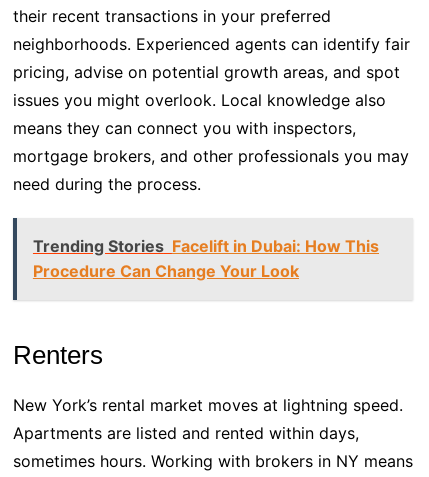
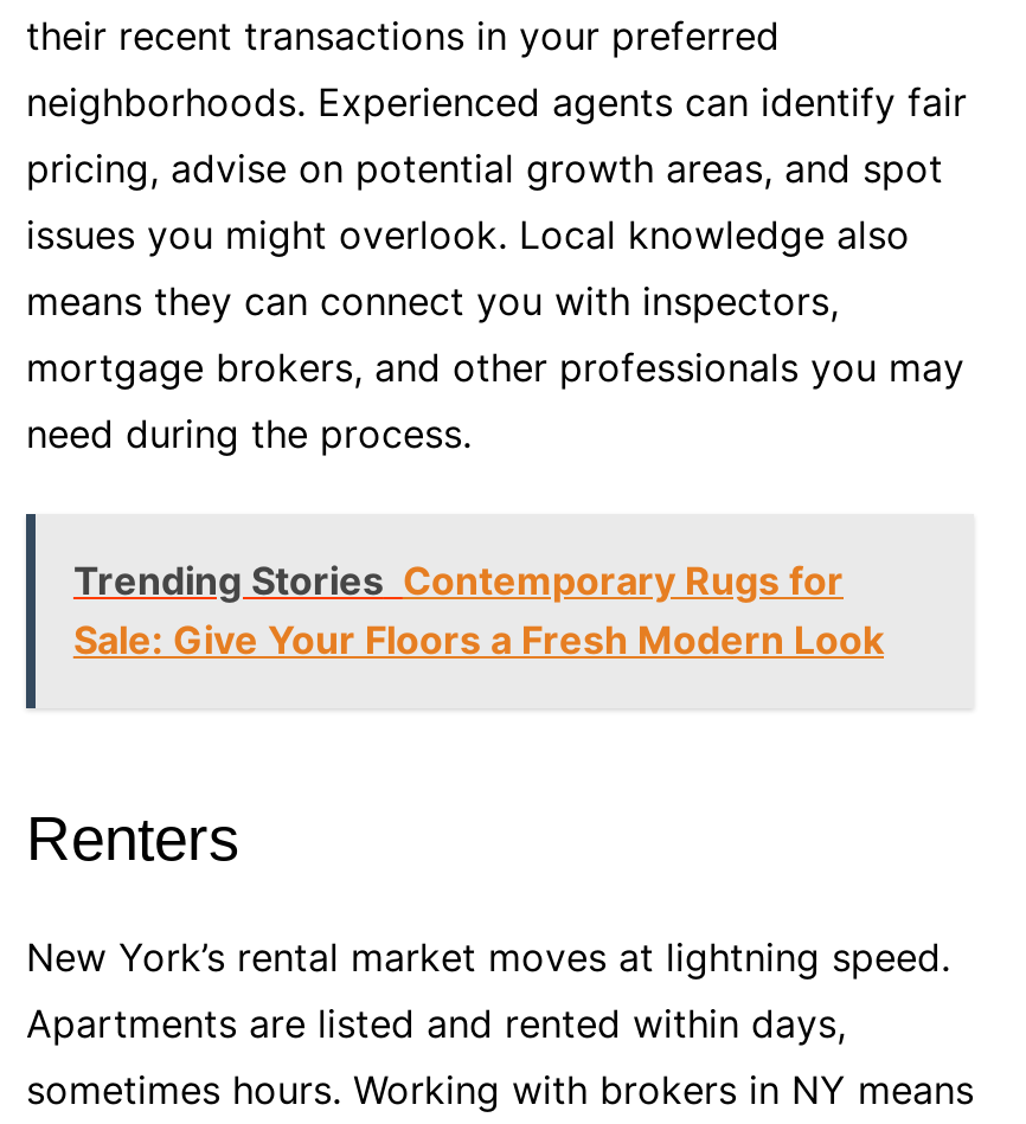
- Trending Stories Facelift in Dubai: How This
- Procedure Can Change Your Look
+ Trending Stories Contemporary Rugs for
+ Sale: Give Your Floors a Fresh Modern Look
